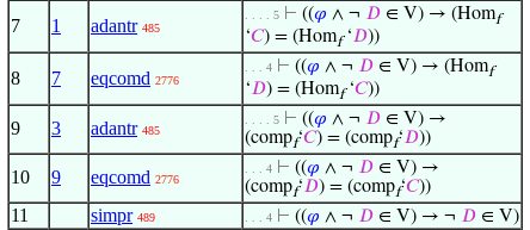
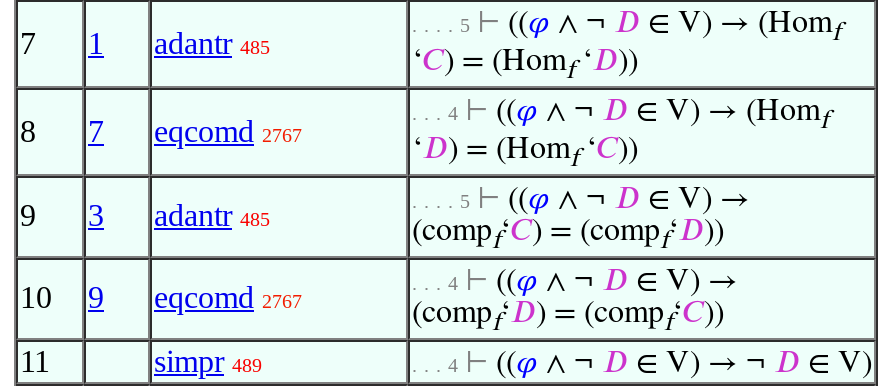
- 8 7 eqcomd 2776
+ 8 7 eqcomd 2767

- eqcomd 2776
+ eqcomd 2767
